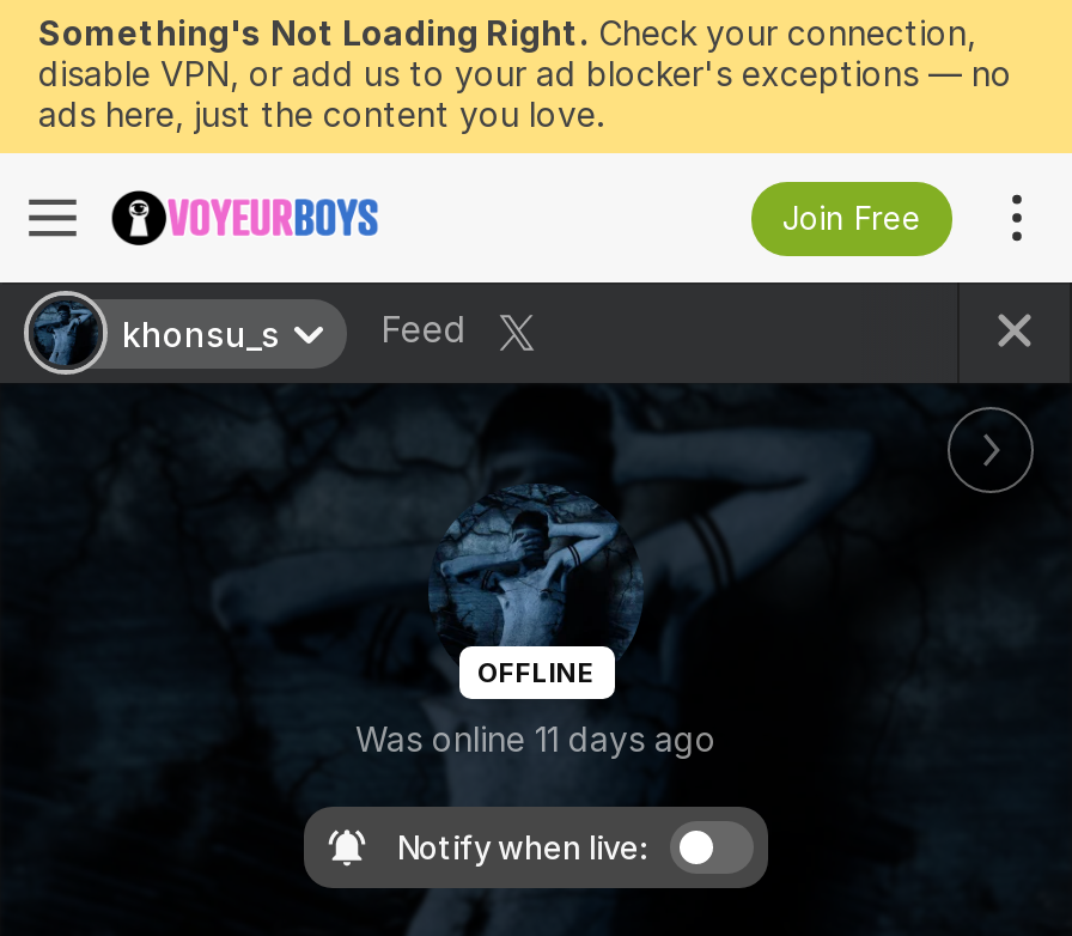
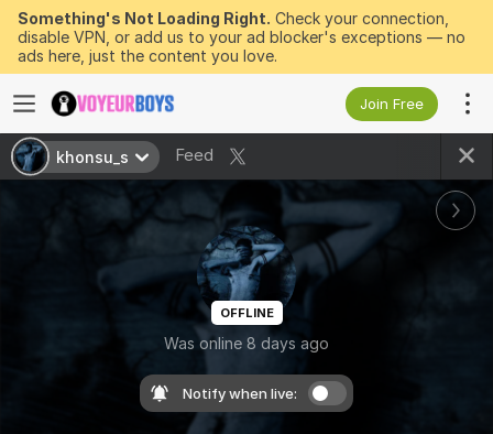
- Was online 11 days ago
+ Was online 8 days ago
